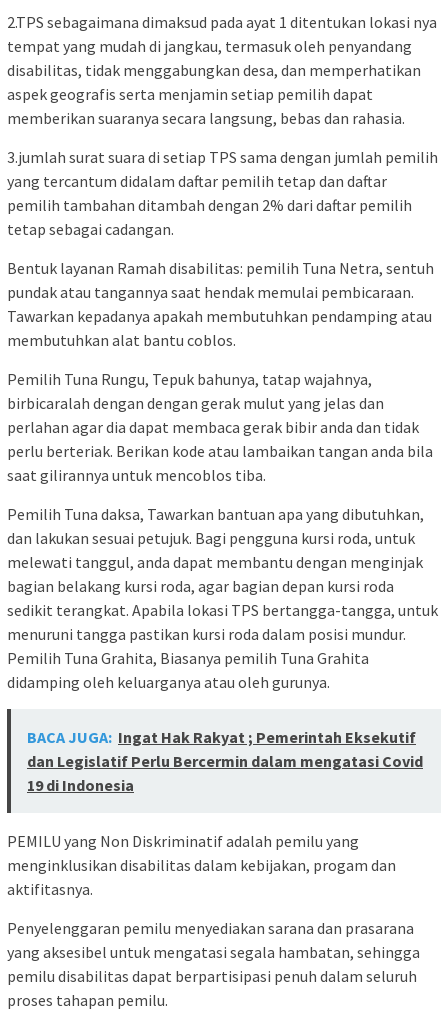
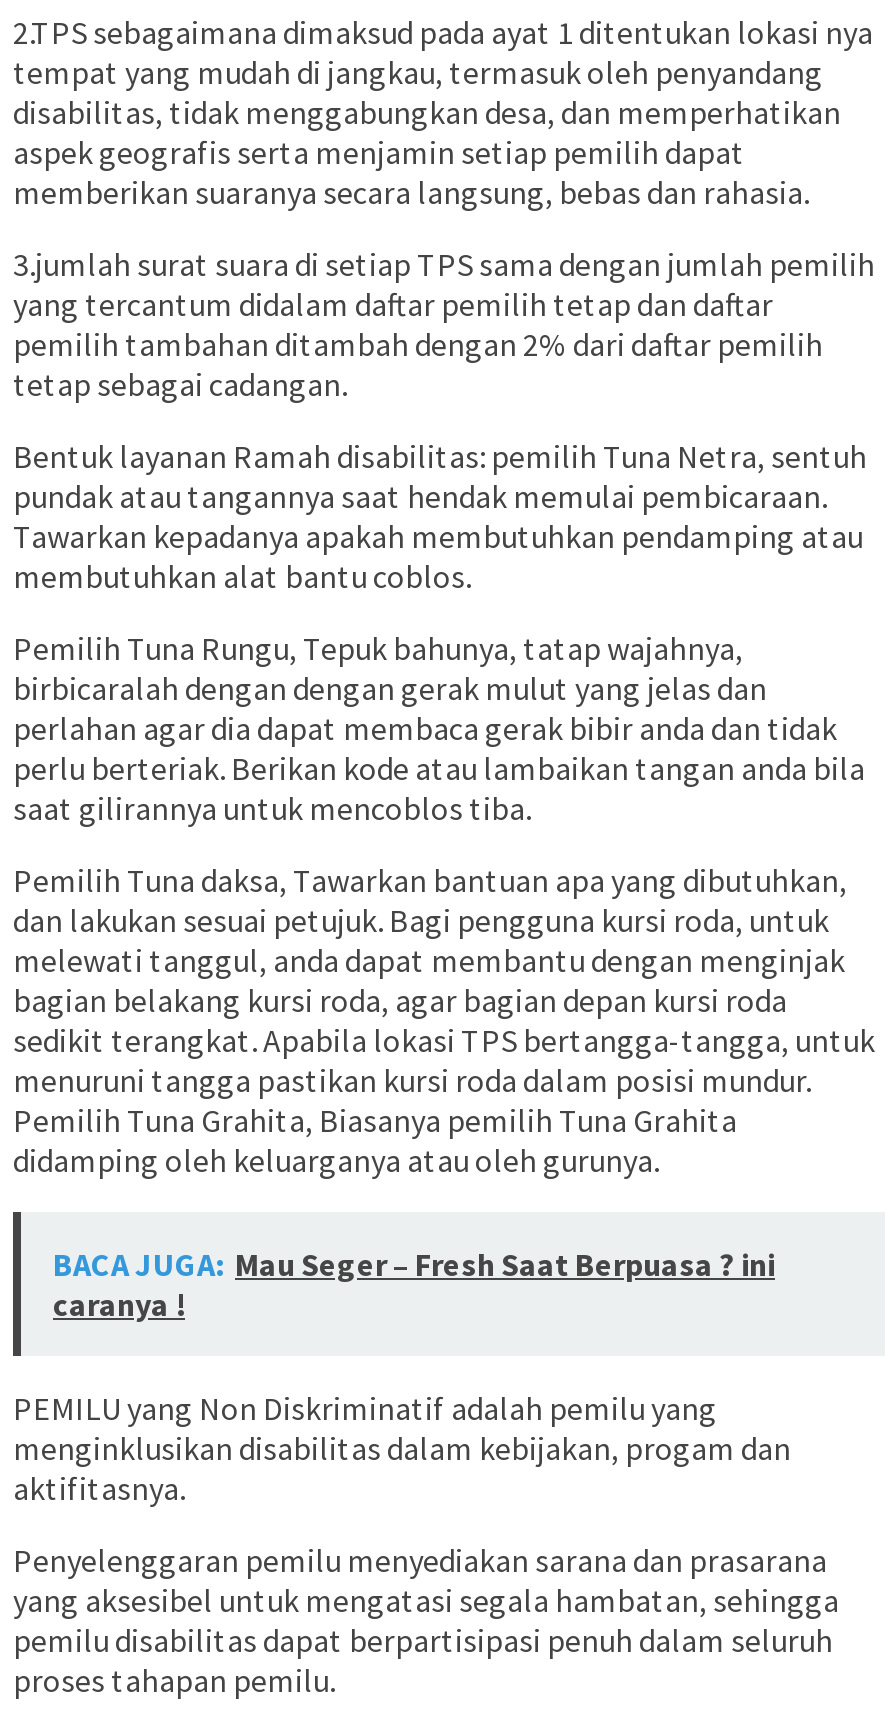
- BACA JUGA: Ingat Hak Rakyat ; Pemerintah Eksekutif
- dan Legislatif Perlu Bercermin dalam mengatasi Covid
- 19 di Indonesia
+ BACA JUGA: Mau Seger – Fresh Saat Berpuasa ? ini
+ caranya !
